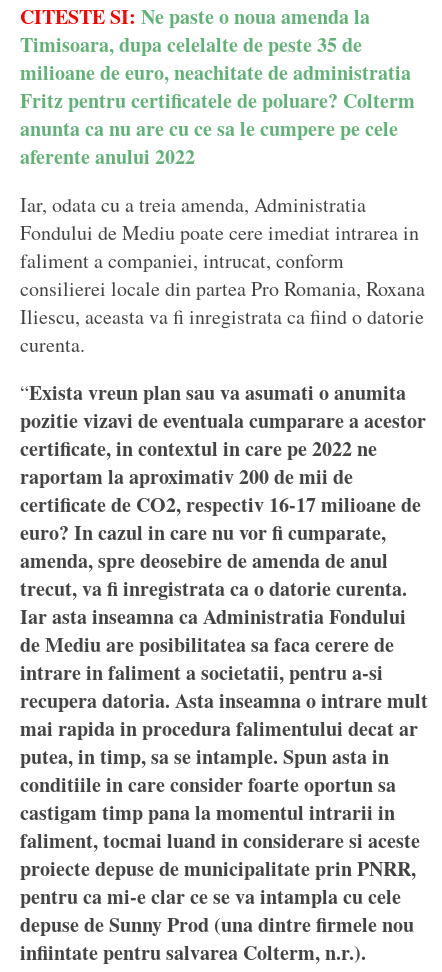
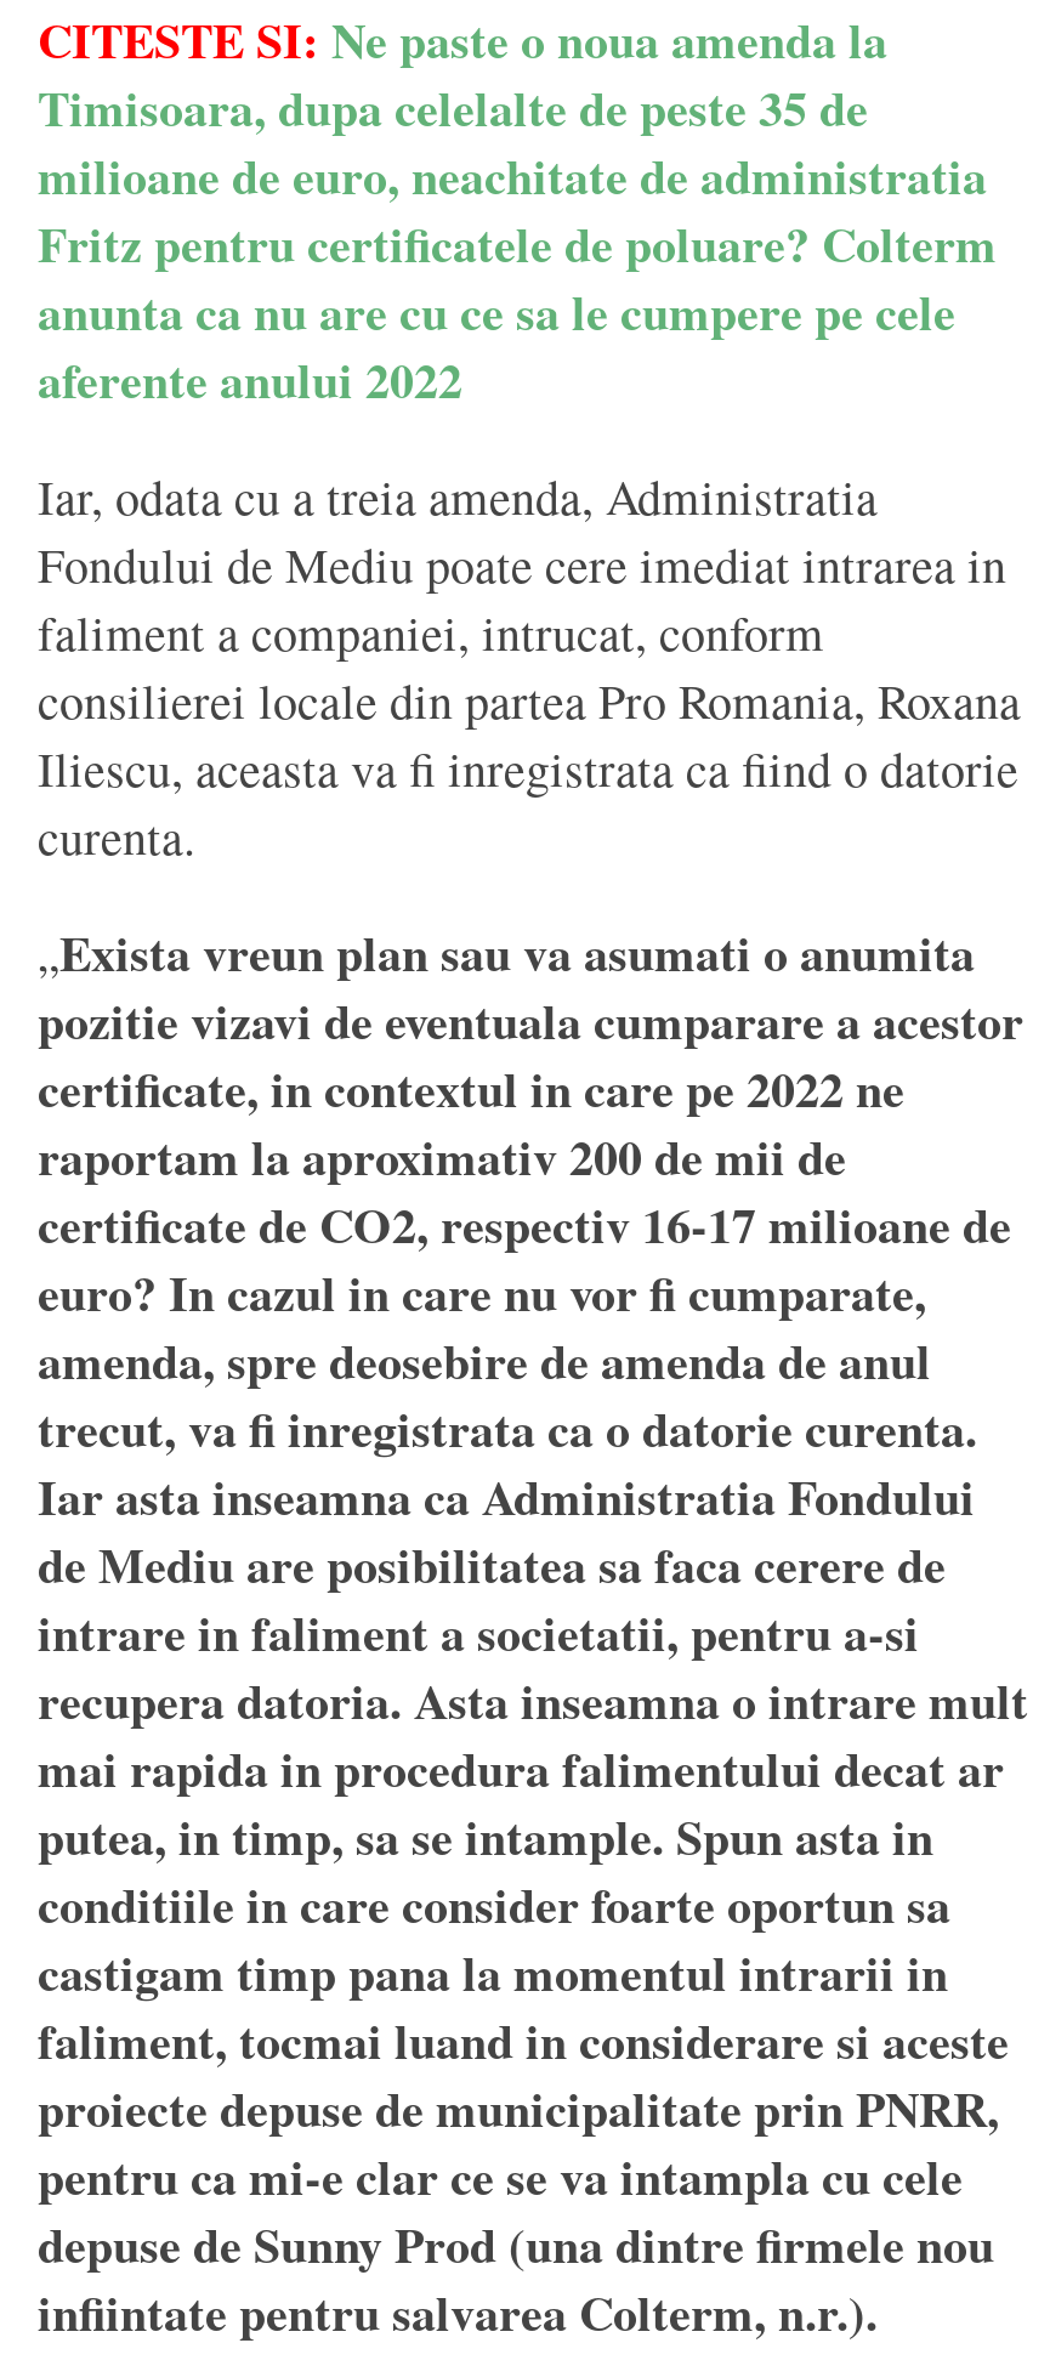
- “Exista vreun plan sau va asumati o anumita
+ „Exista vreun plan sau va asumati o anumita
